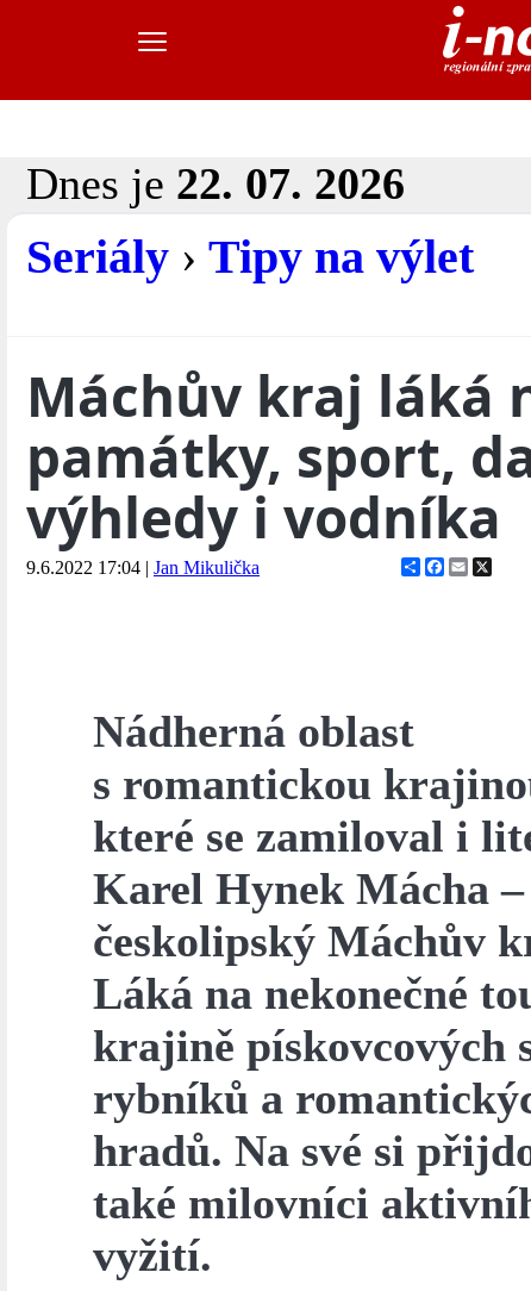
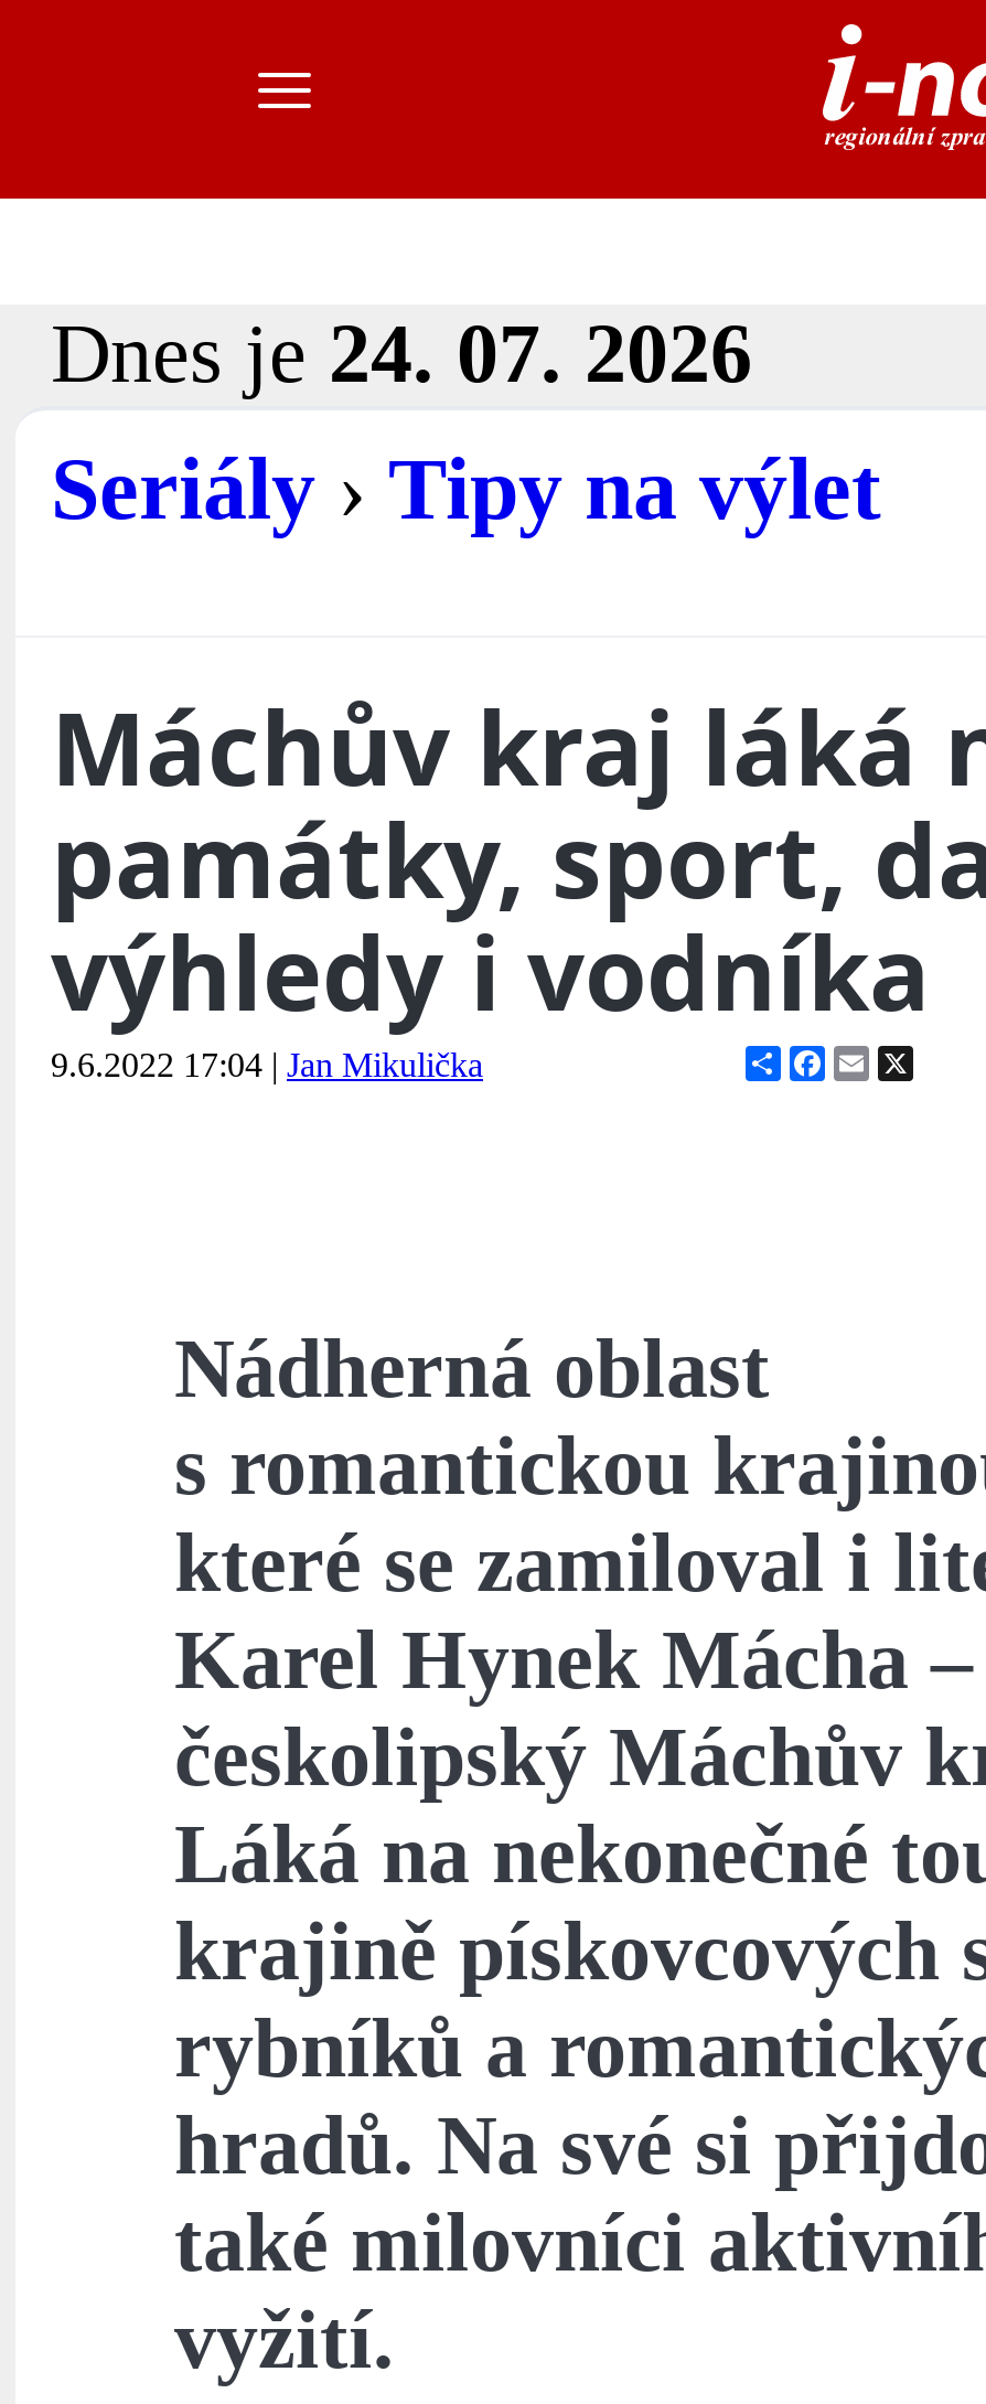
- Dnes je 22. 07. 2026
+ Dnes je 24. 07. 2026
